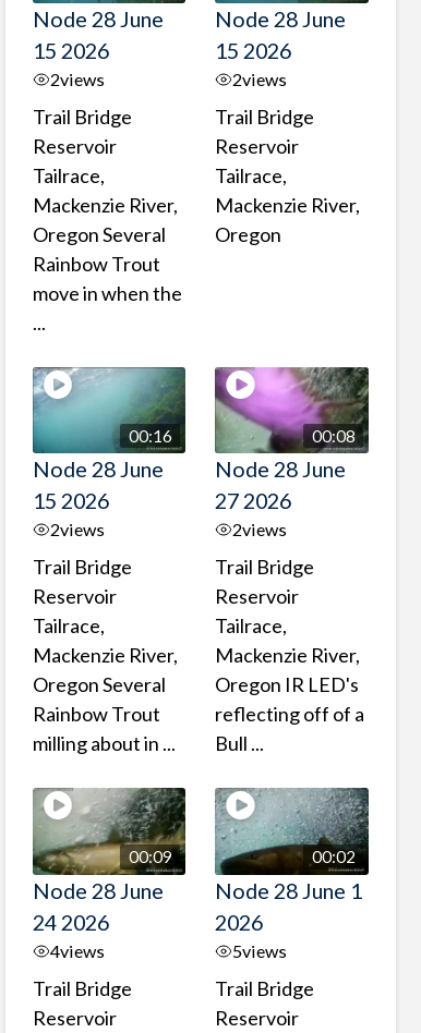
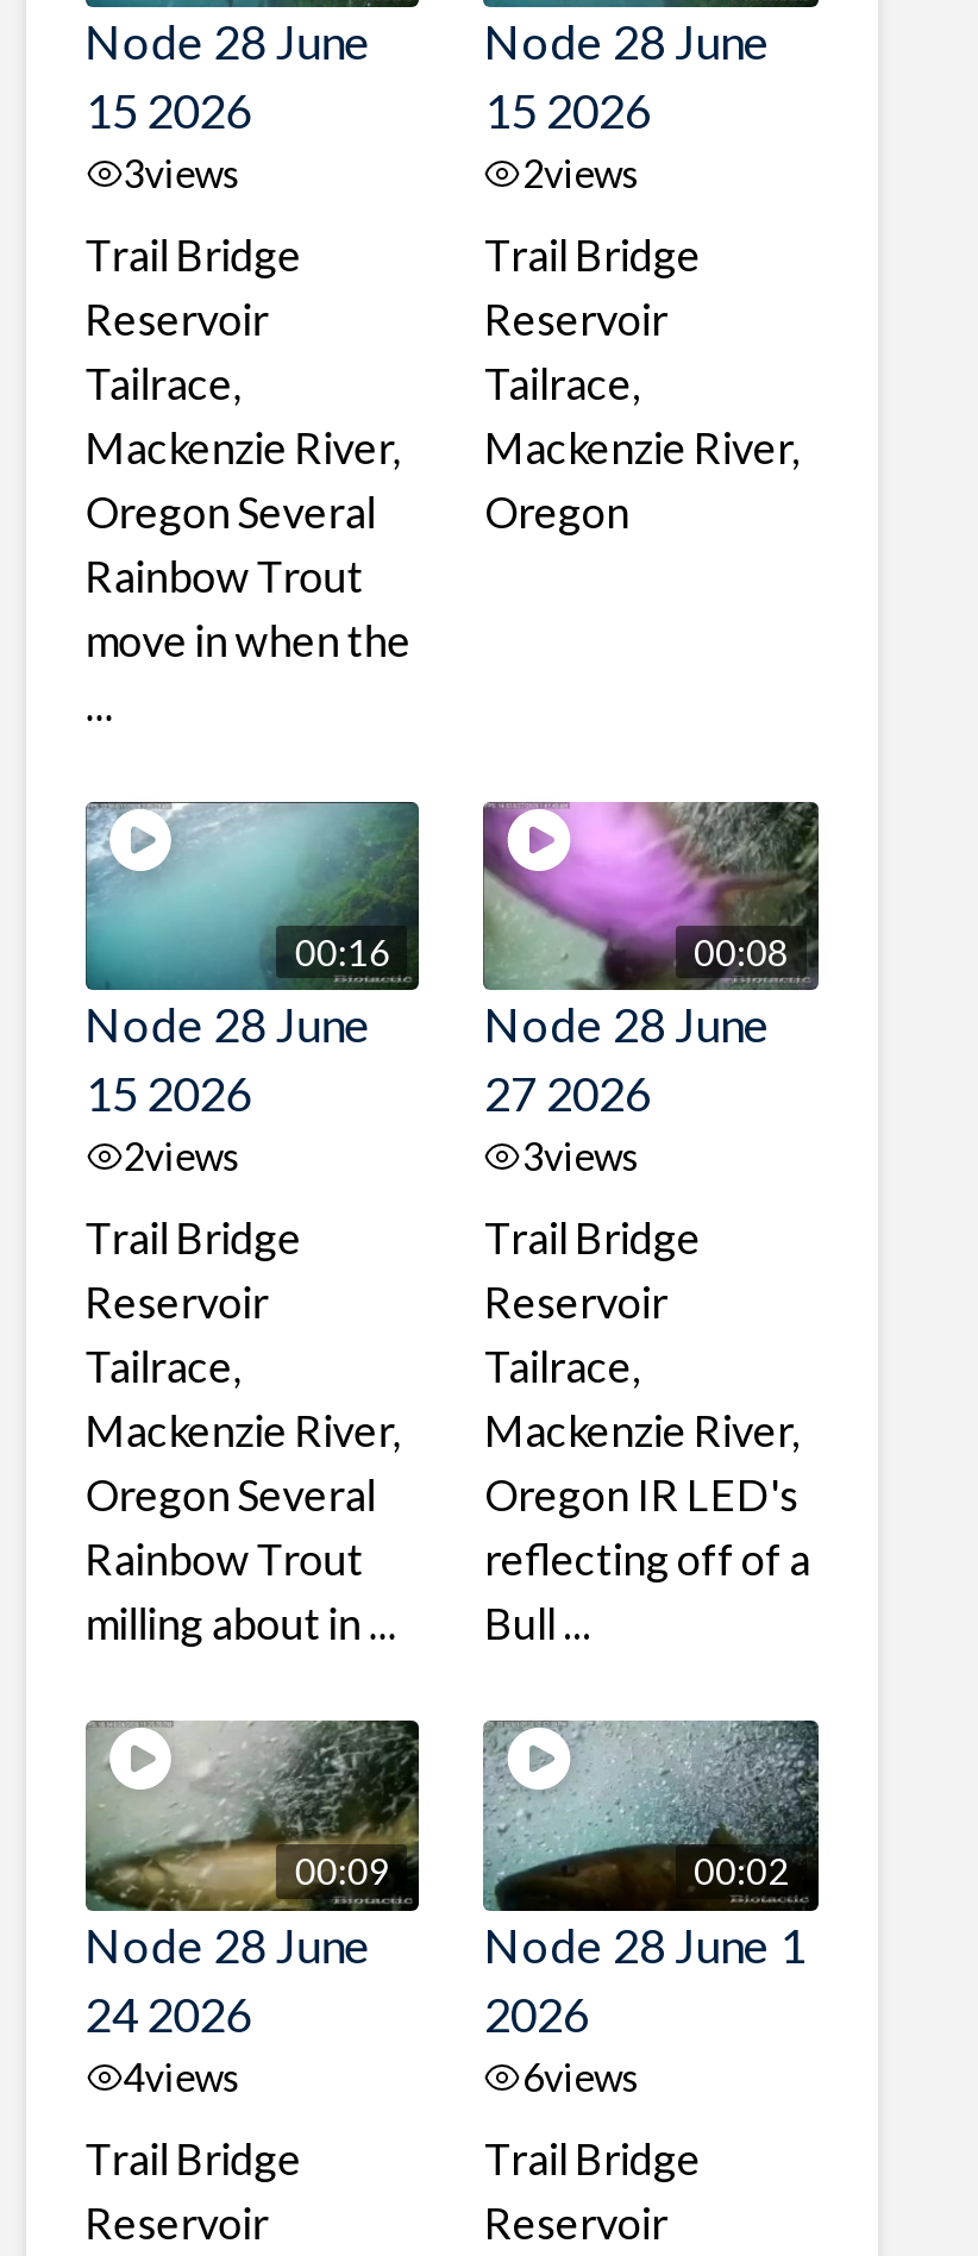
- 2views
+ 3views

- 2views
+ 3views

- 5views
+ 6views
